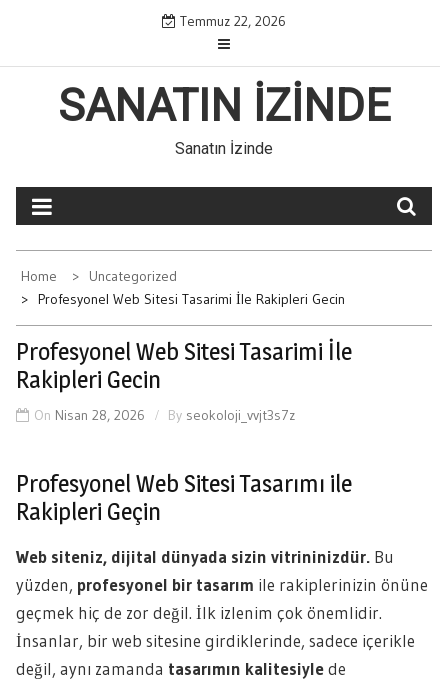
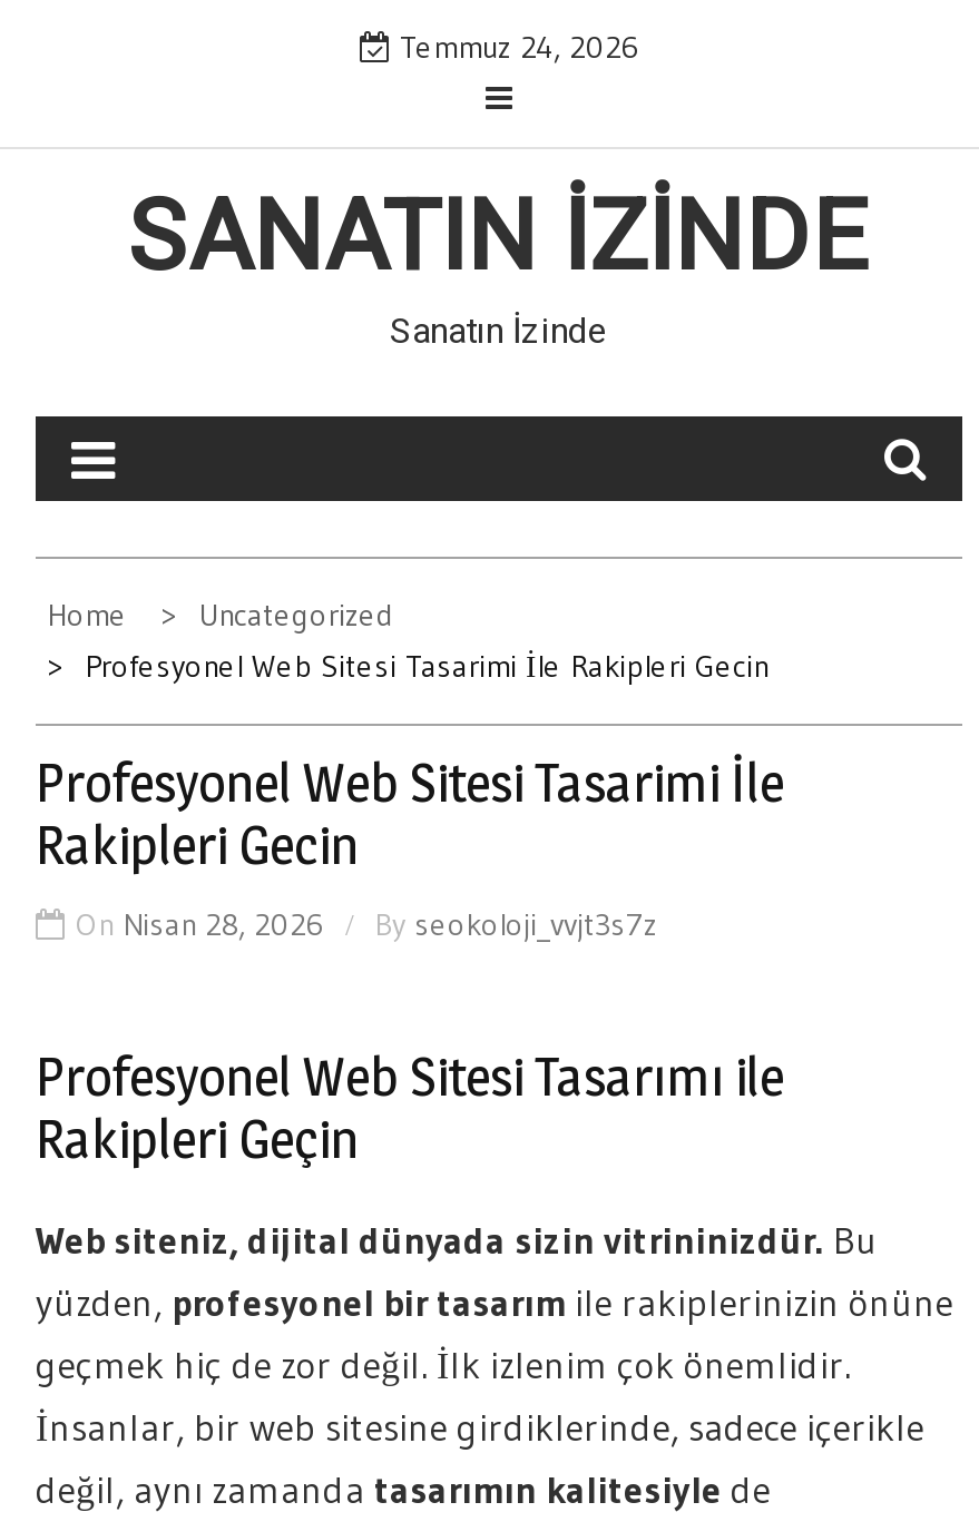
- Temmuz 22, 2026
+ Temmuz 24, 2026
